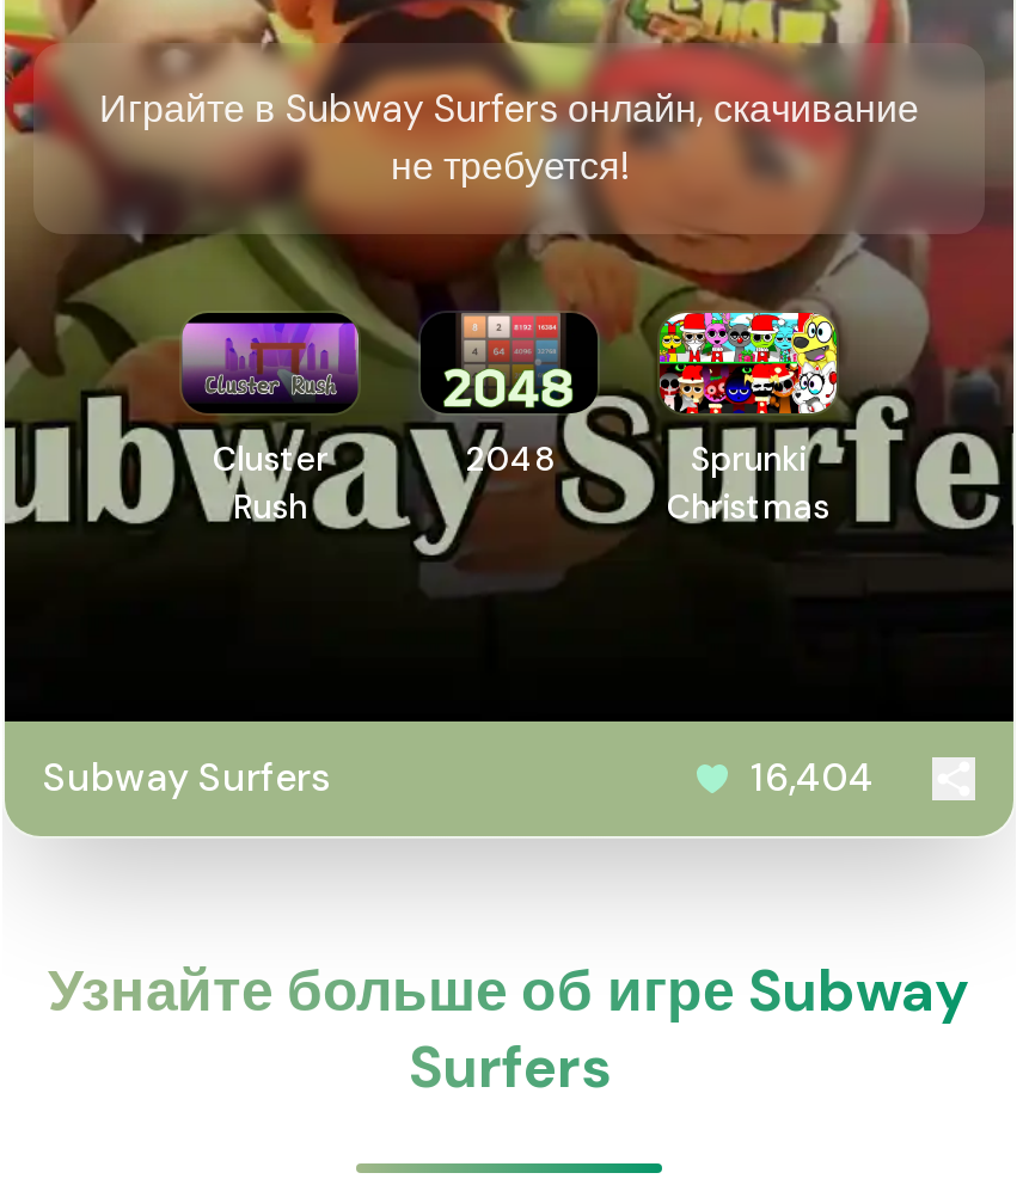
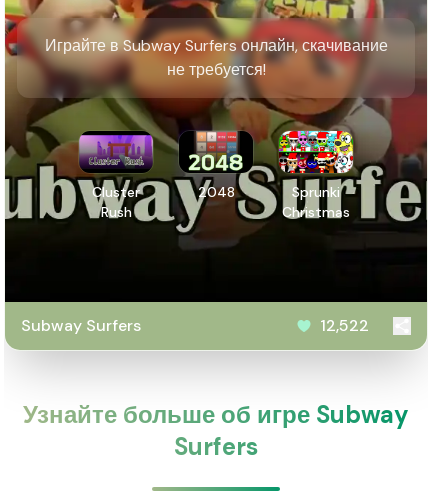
- 16,404
+ 12,522
